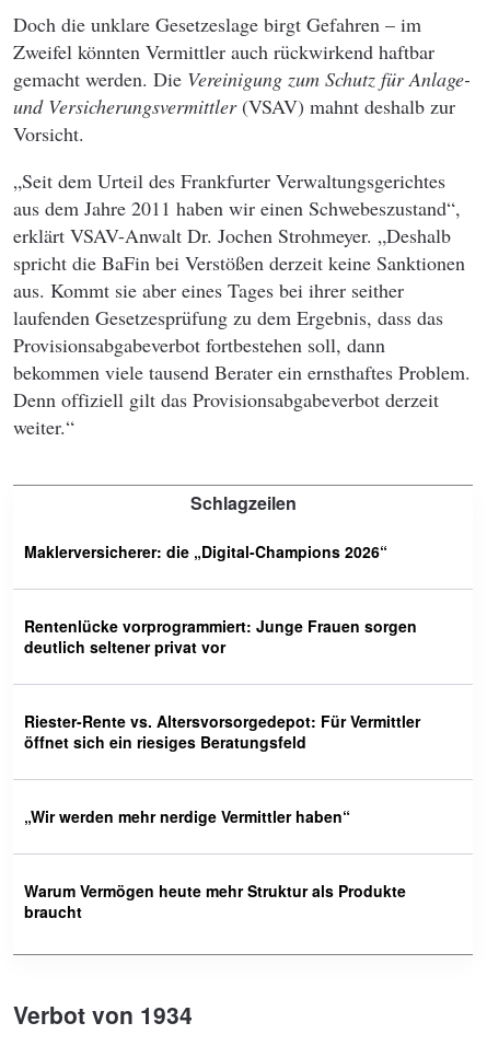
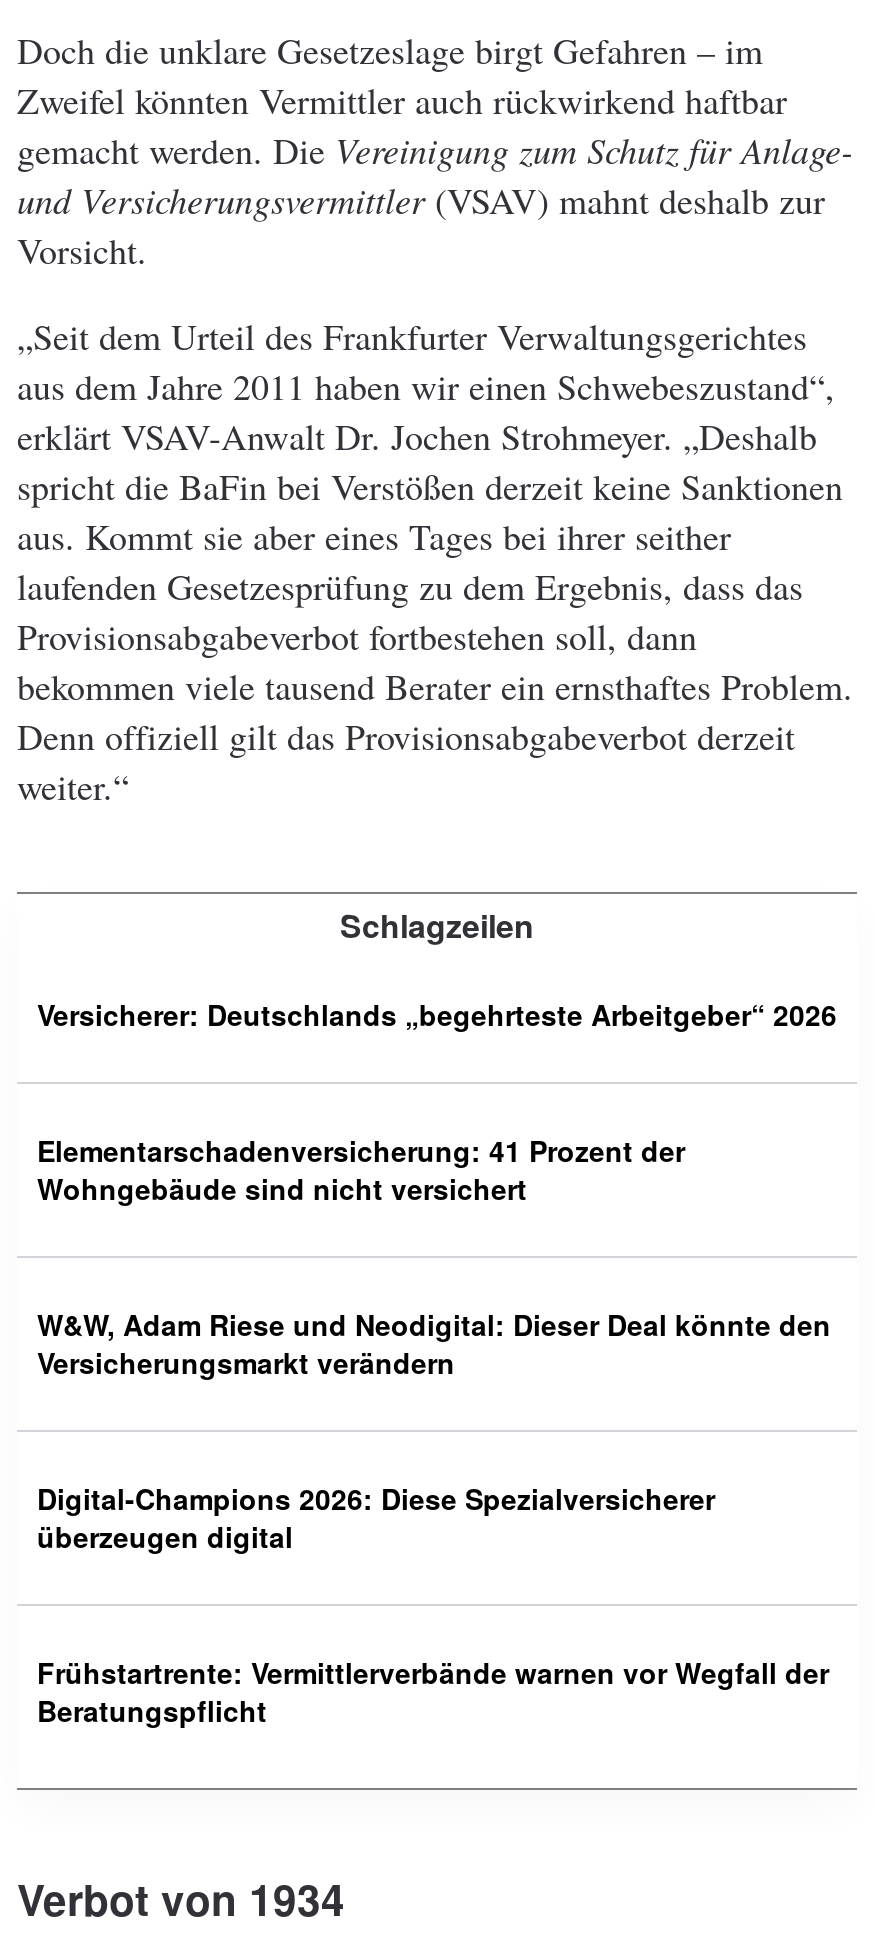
- Maklerversicherer: die „Digital-Champions 2026“
+ Versicherer: Deutschlands „begehrteste Arbeitgeber“ 2026

- Rentenlücke vorprogrammiert: Junge Frauen sorgen
- deutlich seltener privat vor
+ Elementarschadenversicherung: 41 Prozent der
+ Wohngebäude sind nicht versichert

- Riester-Rente vs. Altersvorsorgedepot: Für Vermittler
- öffnet sich ein riesiges Beratungsfeld
+ W&W, Adam Riese und Neodigital: Dieser Deal könnte den
+ Versicherungsmarkt verändern

- „Wir werden mehr nerdige Vermittler haben“
+ Digital-Champions 2026: Diese Spezialversicherer
+ überzeugen digital

- Warum Vermögen heute mehr Struktur als Produkte
- braucht
+ Frühstartrente: Vermittlerverbände warnen vor Wegfall der
+ Beratungspflicht
